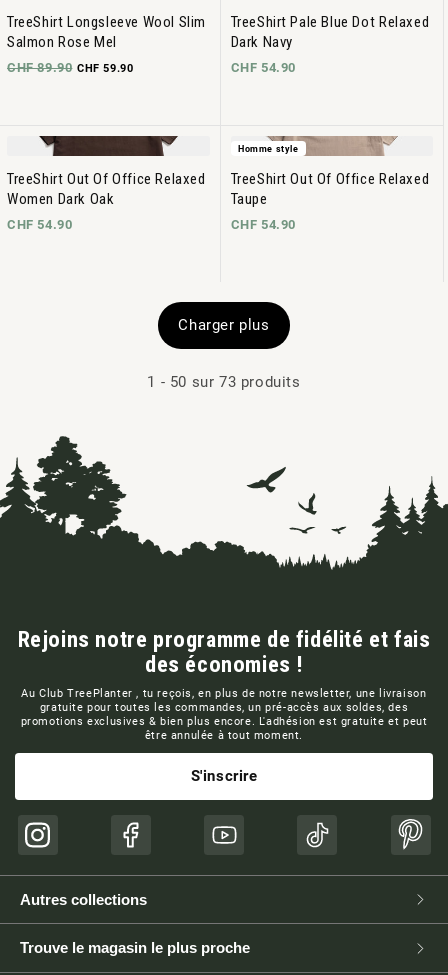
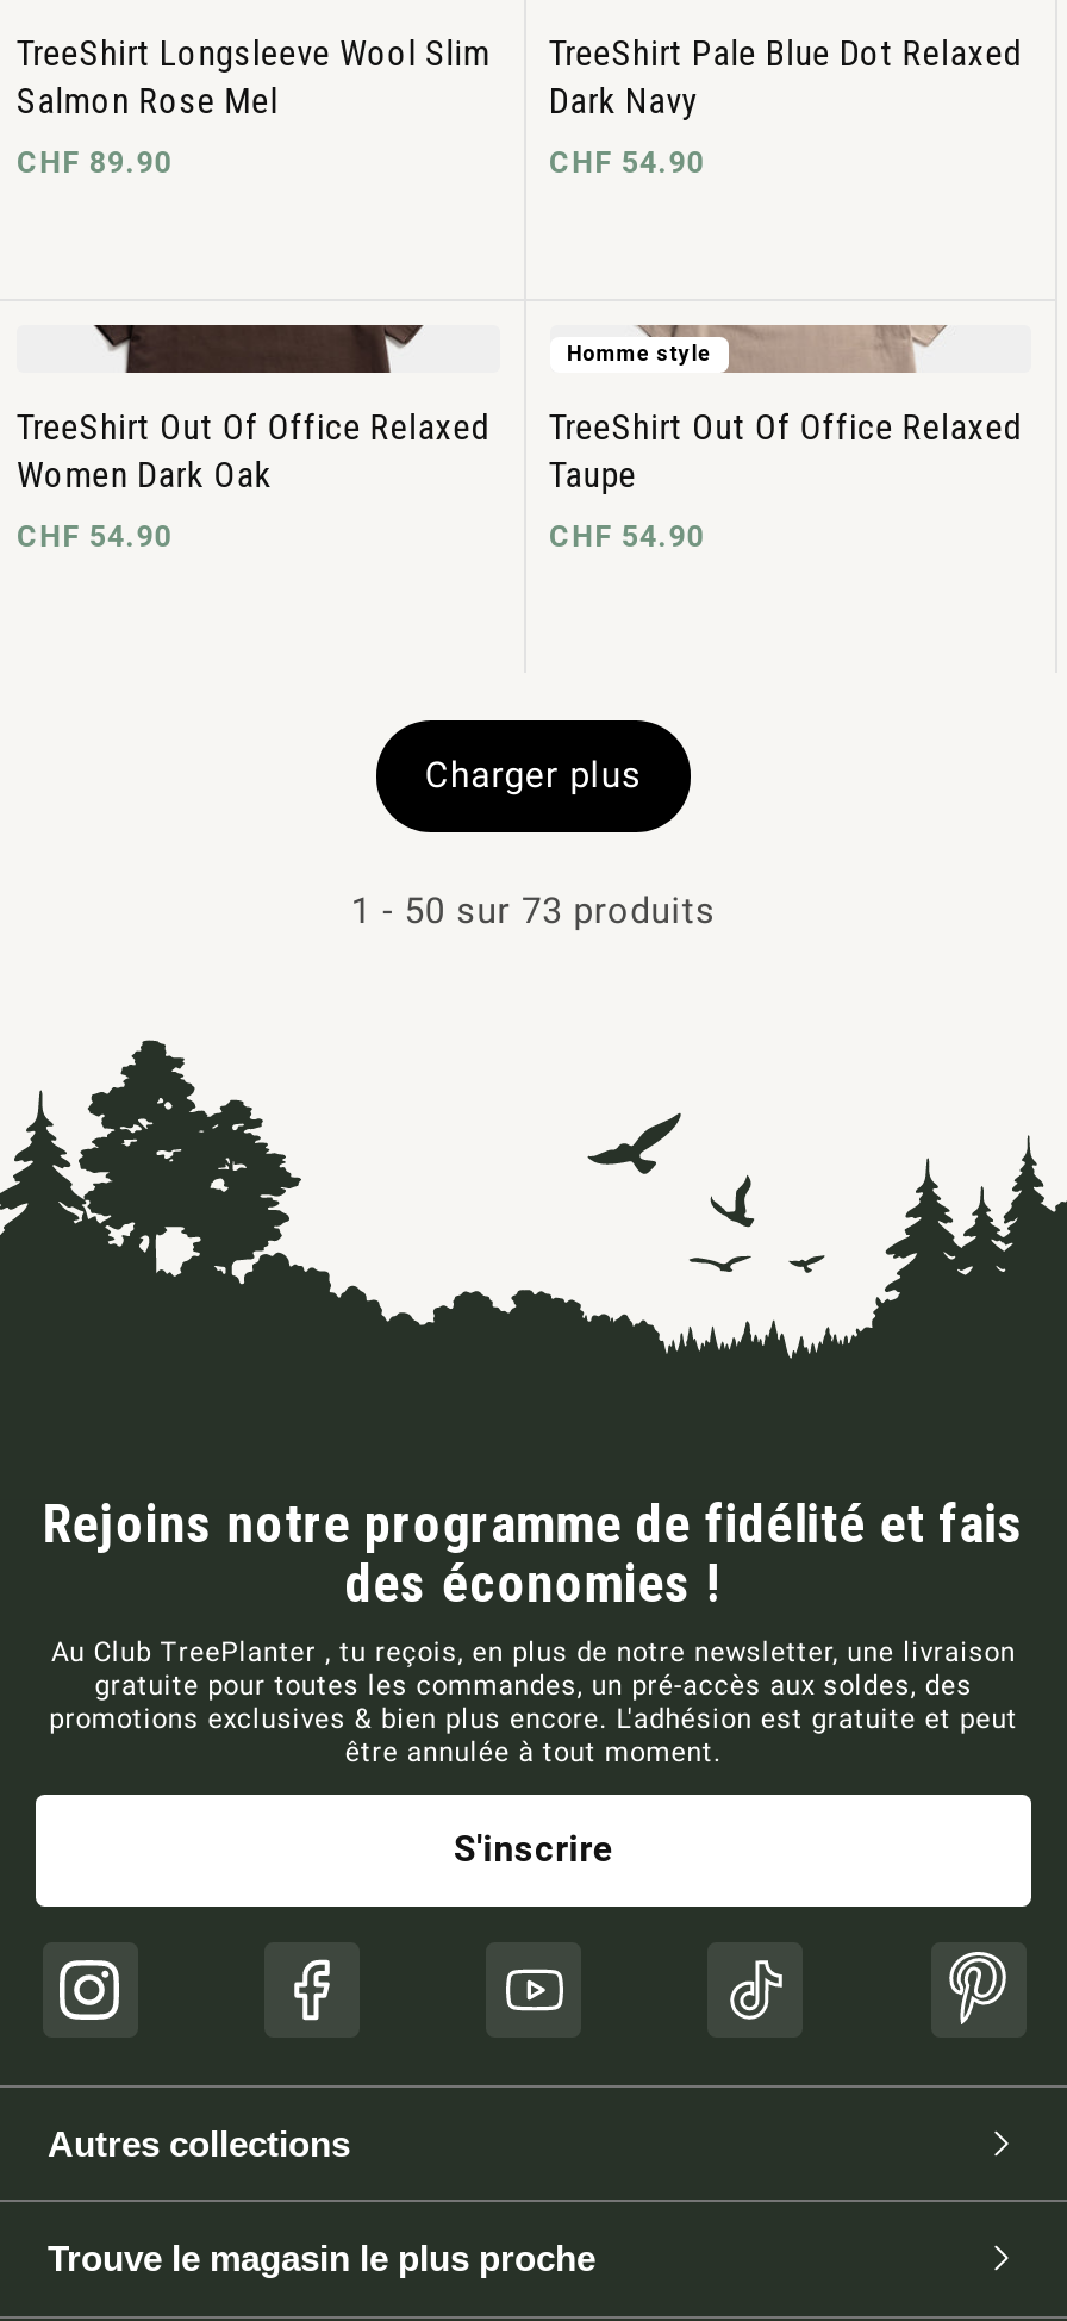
- CHF 89.90 CHF 59.90
+ CHF 89.90
